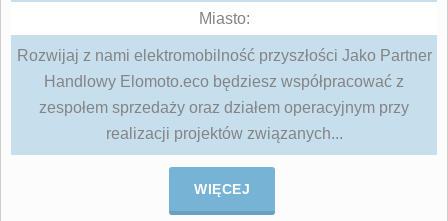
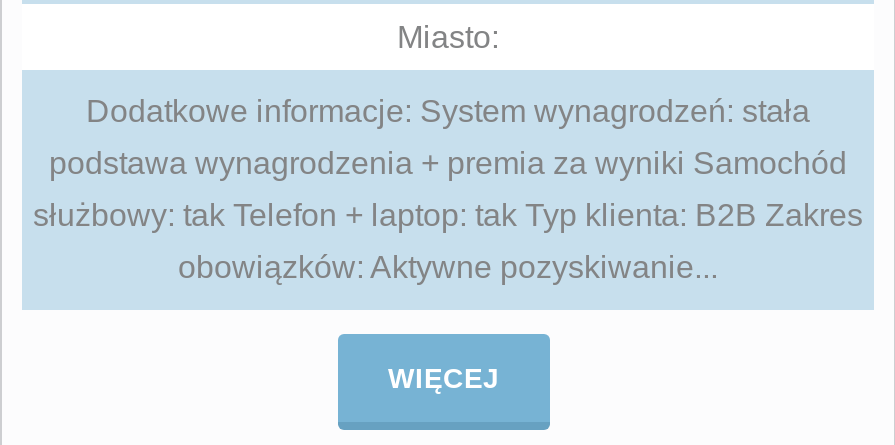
- Rozwijaj z nami elektromobilność przyszłości Jako Partner
+ Dodatkowe informacje: System wynagrodzeń: stała

- Handlowy Elomoto.eco będziesz współpracować z
+ podstawa wynagrodzenia + premia za wyniki Samochód

- zespołem sprzedaży oraz działem operacyjnym przy
+ służbowy: tak Telefon + laptop: tak Typ klienta: B2B Zakres

- realizacji projektów związanych...
+ obowiązków: Aktywne pozyskiwanie...
